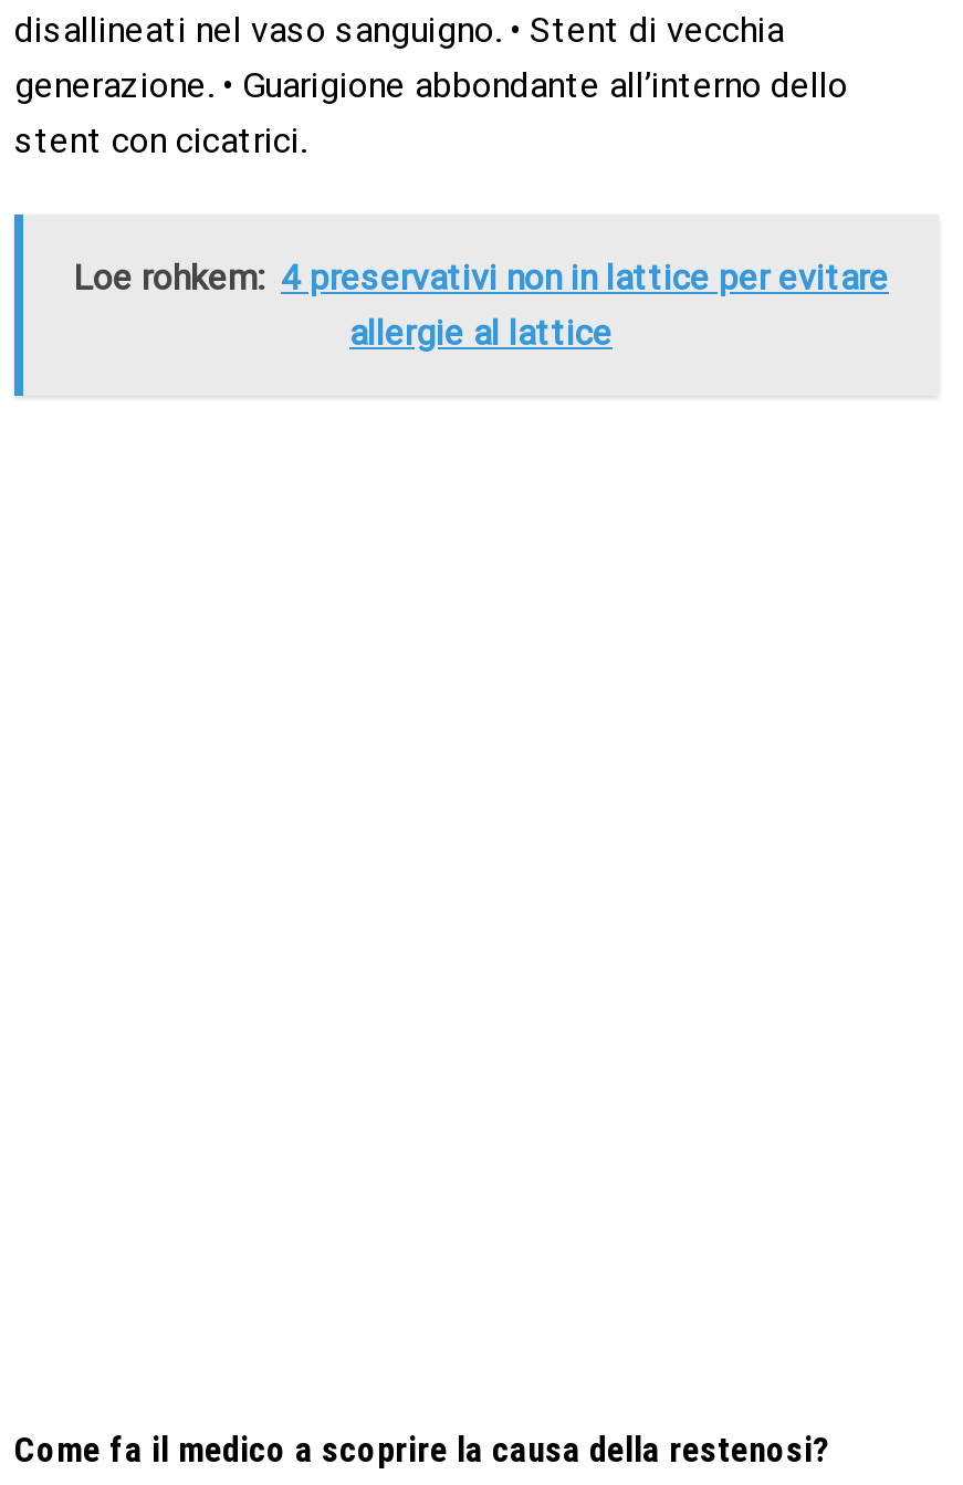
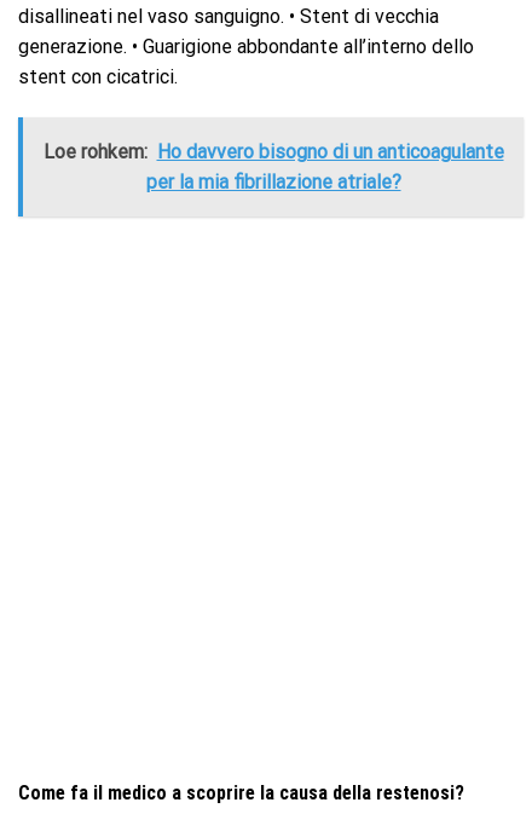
- Loe rohkem: 4 preservativi non in lattice per evitare
- allergie al lattice
+ Loe rohkem: Ho davvero bisogno di un anticoagulante
+ per la mia fibrillazione atriale?
